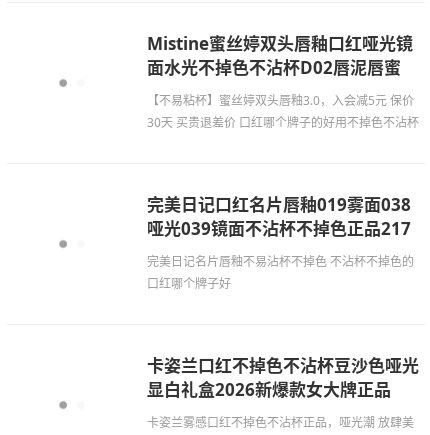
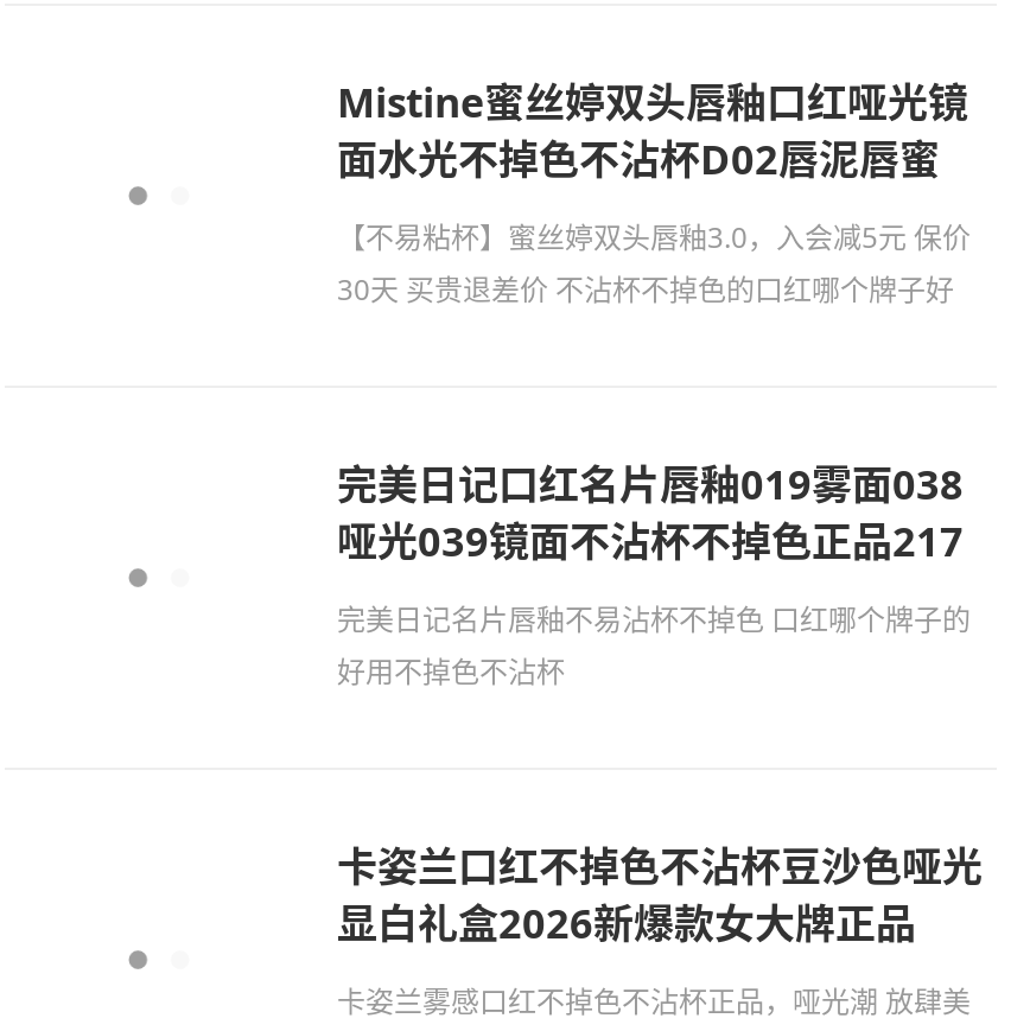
- 30天 买贵退差价 口红哪个牌子的好用不掉色不沾杯
+ 30天 买贵退差价 不沾杯不掉色的口红哪个牌子好

- 完美日记名片唇釉不易沾杯不掉色 不沾杯不掉色的
- 口红哪个牌子好
+ 完美日记名片唇釉不易沾杯不掉色 口红哪个牌子的
+ 好用不掉色不沾杯
